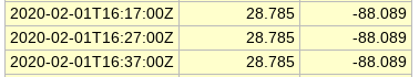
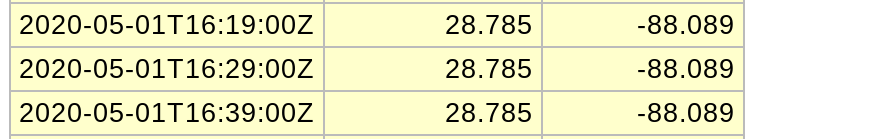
- 2020-02-01T16:17:00Z
+ 2020-05-01T16:19:00Z

- 2020-02-01T16:27:00Z
+ 2020-05-01T16:29:00Z

- 2020-02-01T16:37:00Z
+ 2020-05-01T16:39:00Z
